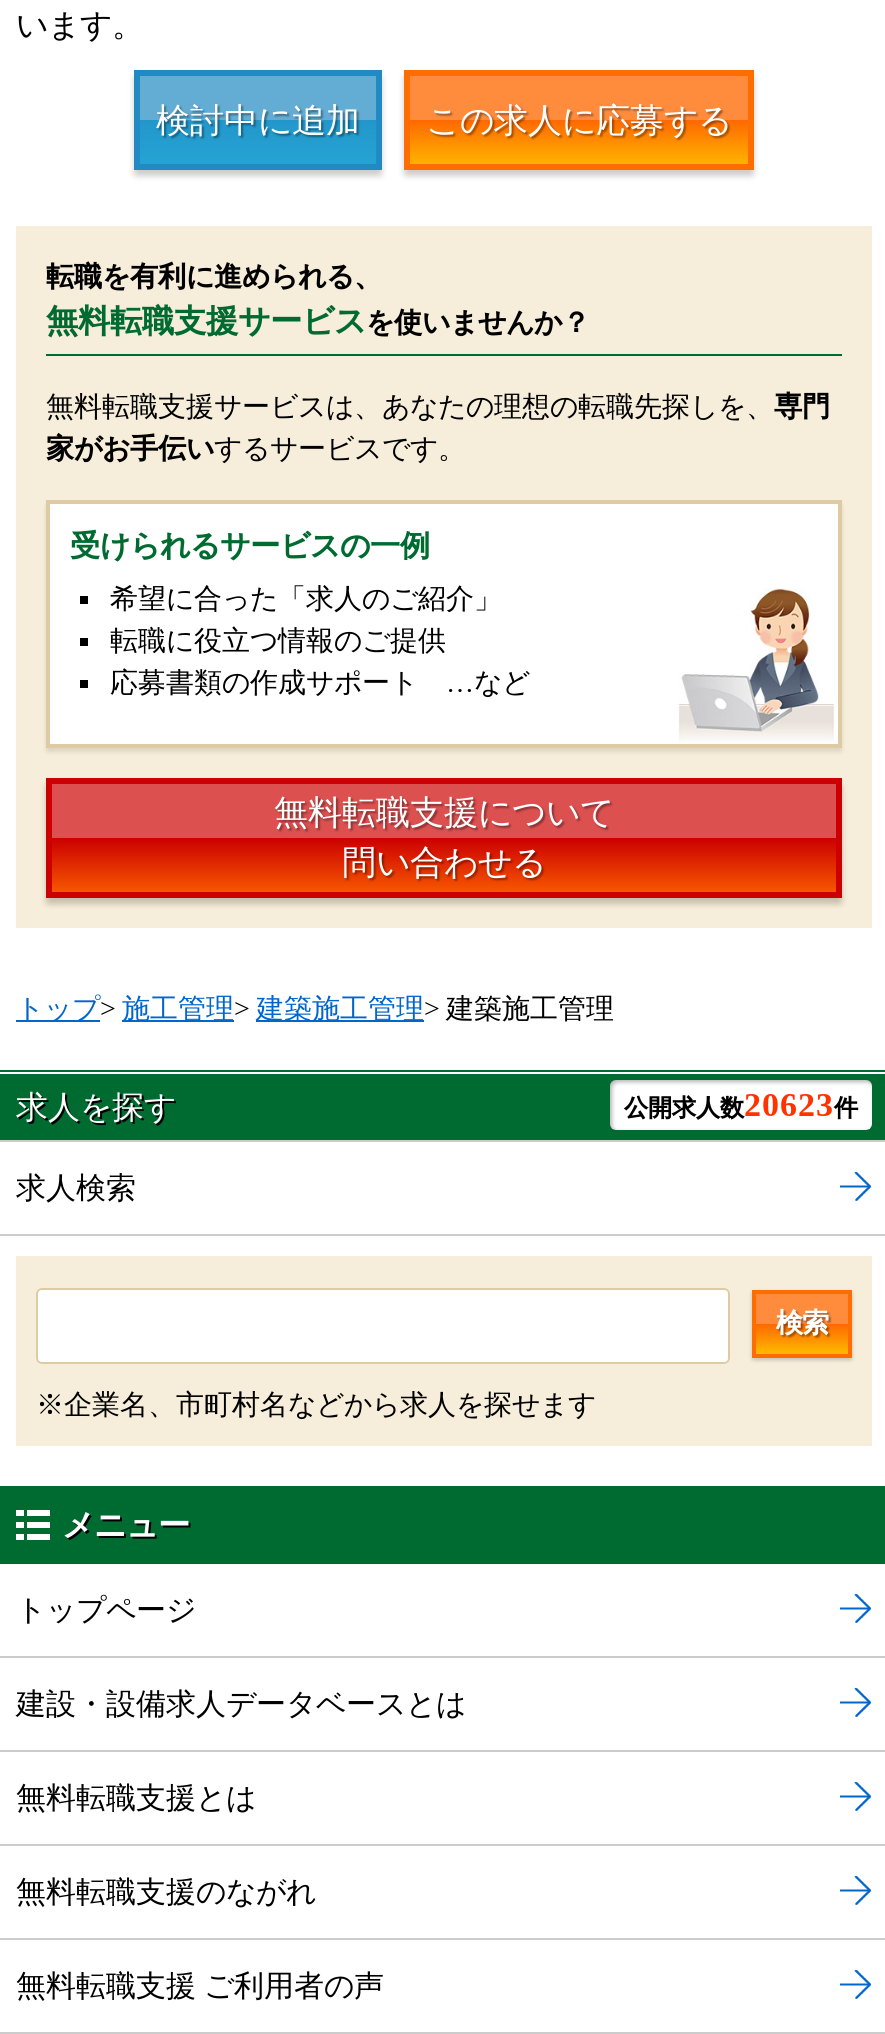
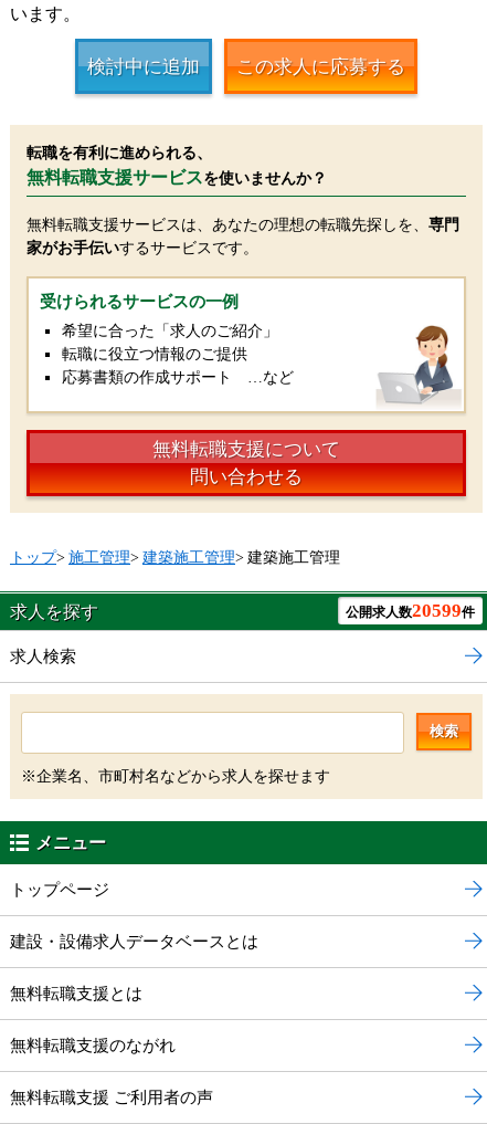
- 公開求人数20623件
+ 公開求人数20599件
